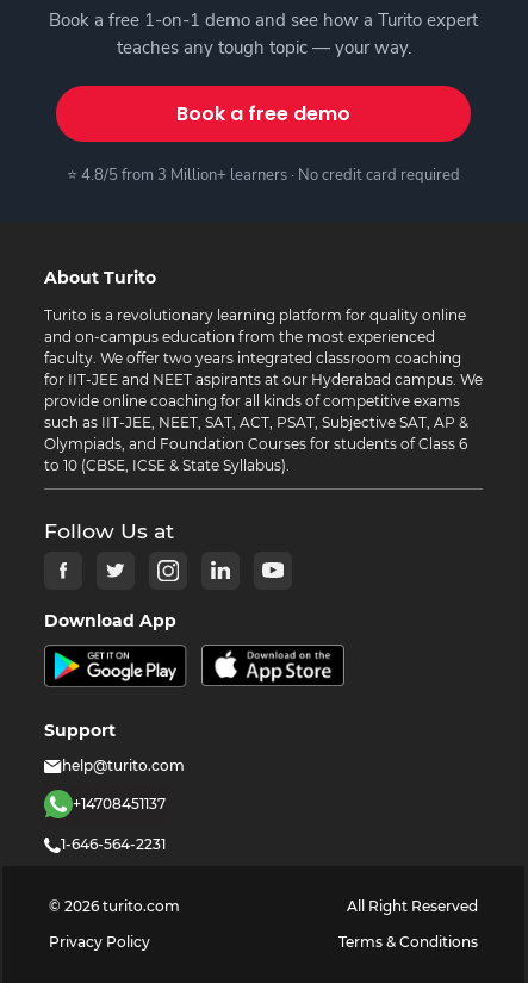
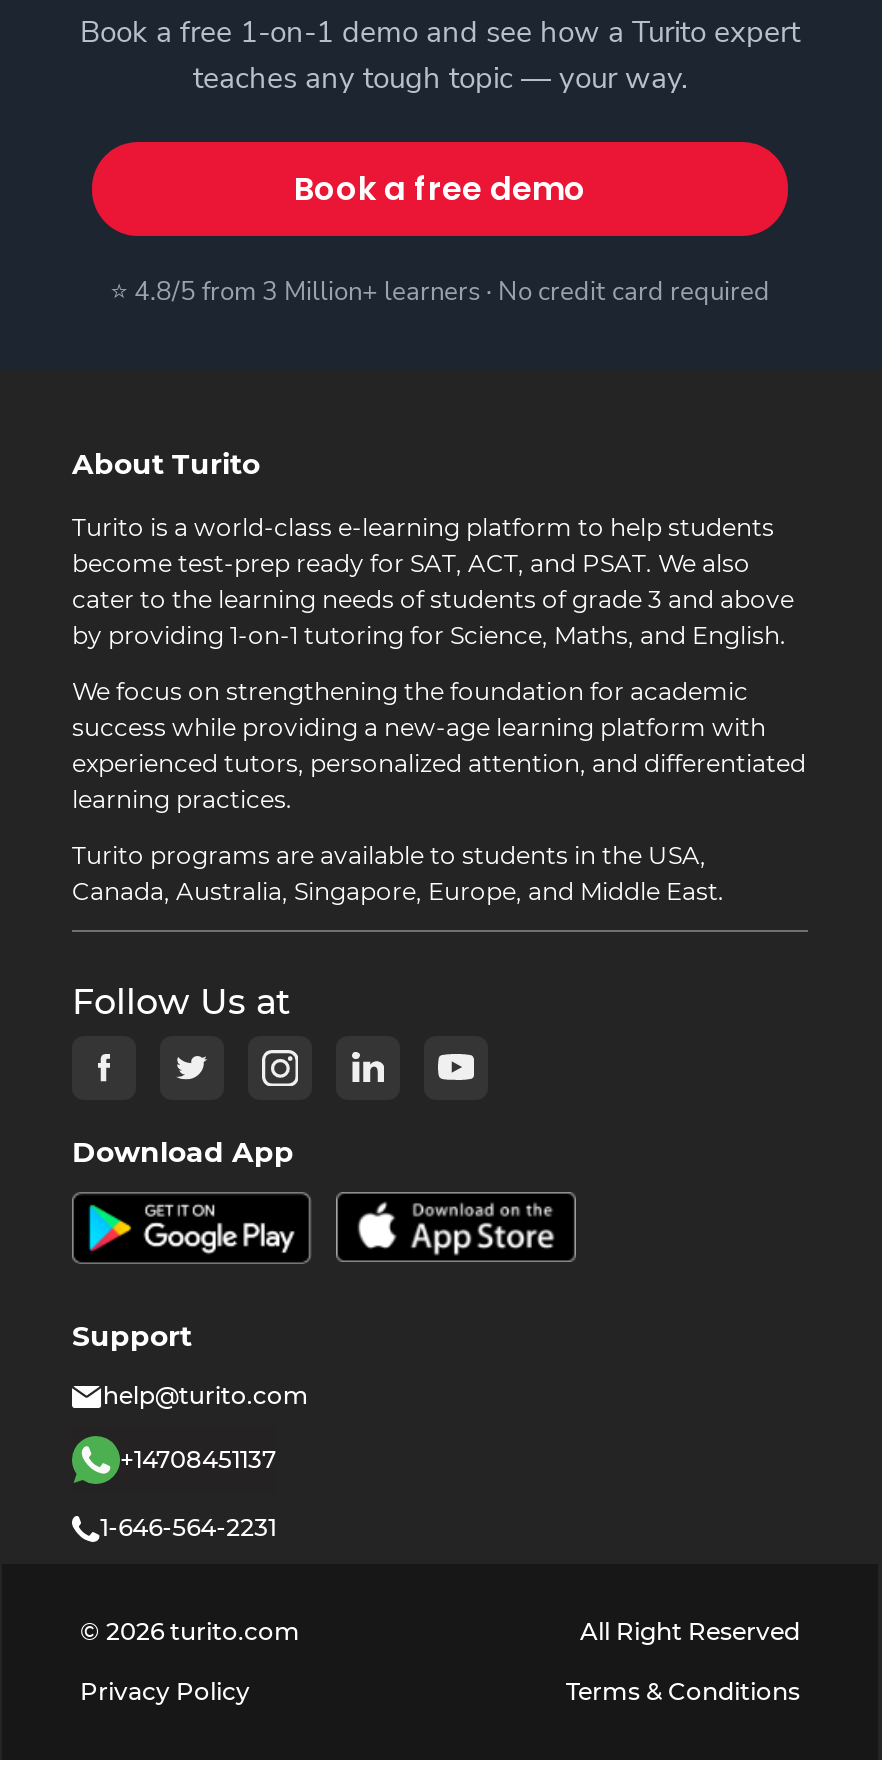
- Turito is a revolutionary learning platform for quality online
- and on-campus education from the most experienced
- faculty. We offer two years integrated classroom coaching
- for IIT-JEE and NEET aspirants at our Hyderabad campus. We
- provide online coaching for all kinds of competitive exams
- such as IIT-JEE, NEET, SAT, ACT, PSAT, Subjective SAT, AP &
- Olympiads, and Foundation Courses for students of Class 6
- to 10 (CBSE, ICSE & State Syllabus).
+ Turito is a world-class e-learning platform to help students
+ become test-prep ready for SAT, ACT, and PSAT. We also
+ cater to the learning needs of students of grade 3 and above
+ by providing 1-on-1 tutoring for Science, Maths, and English.
+ We focus on strengthening the foundation for academic
+ success while providing a new-age learning platform with
+ experienced tutors, personalized attention, and differentiated
+ learning practices.
+ Turito programs are available to students in the USA,
+ Canada, Australia, Singapore, Europe, and Middle East.
